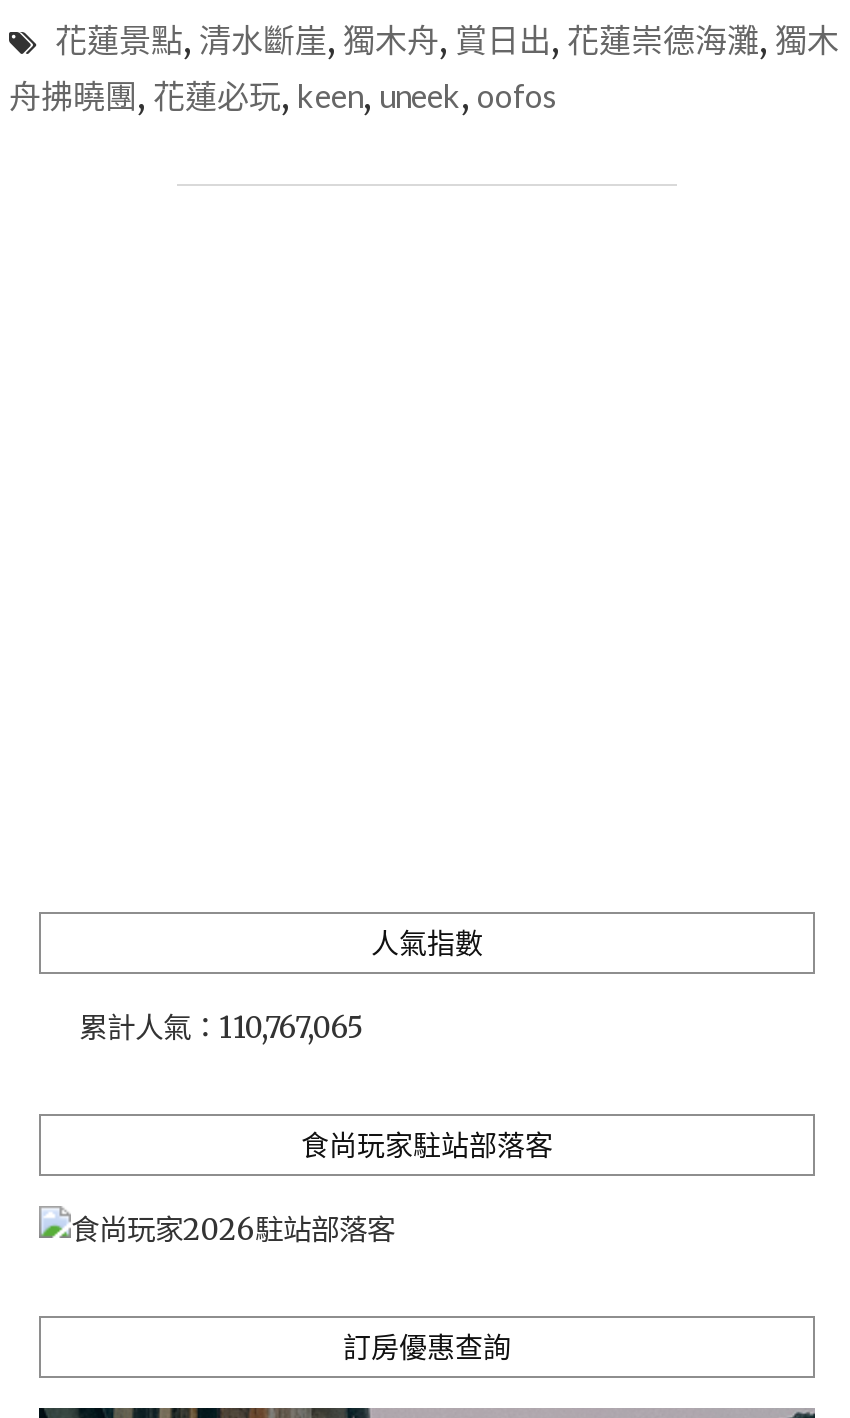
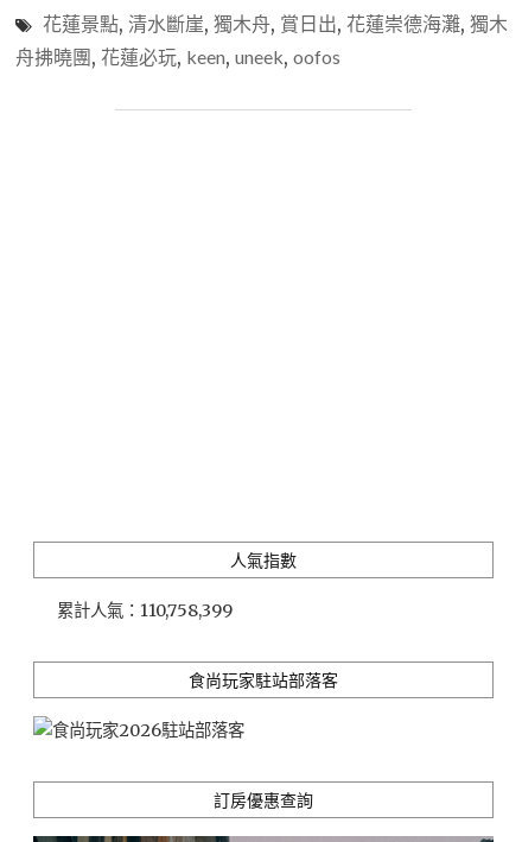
- 累計人氣：110,767,065
+ 累計人氣：110,758,399
